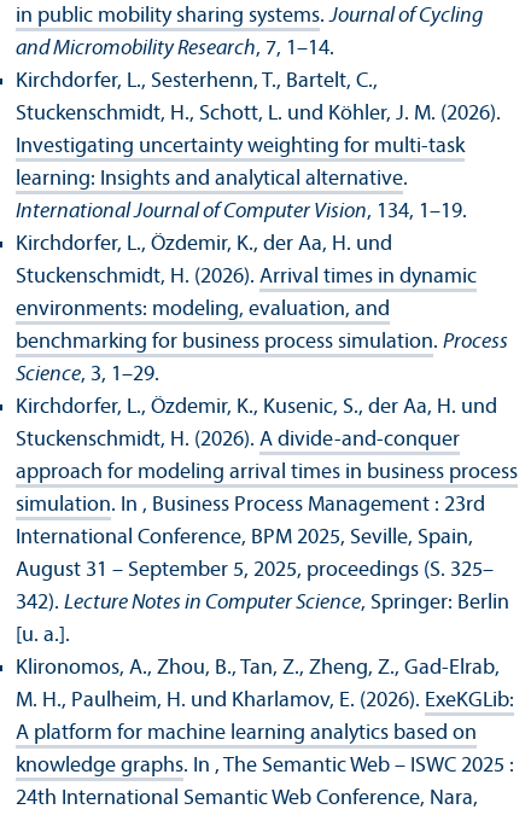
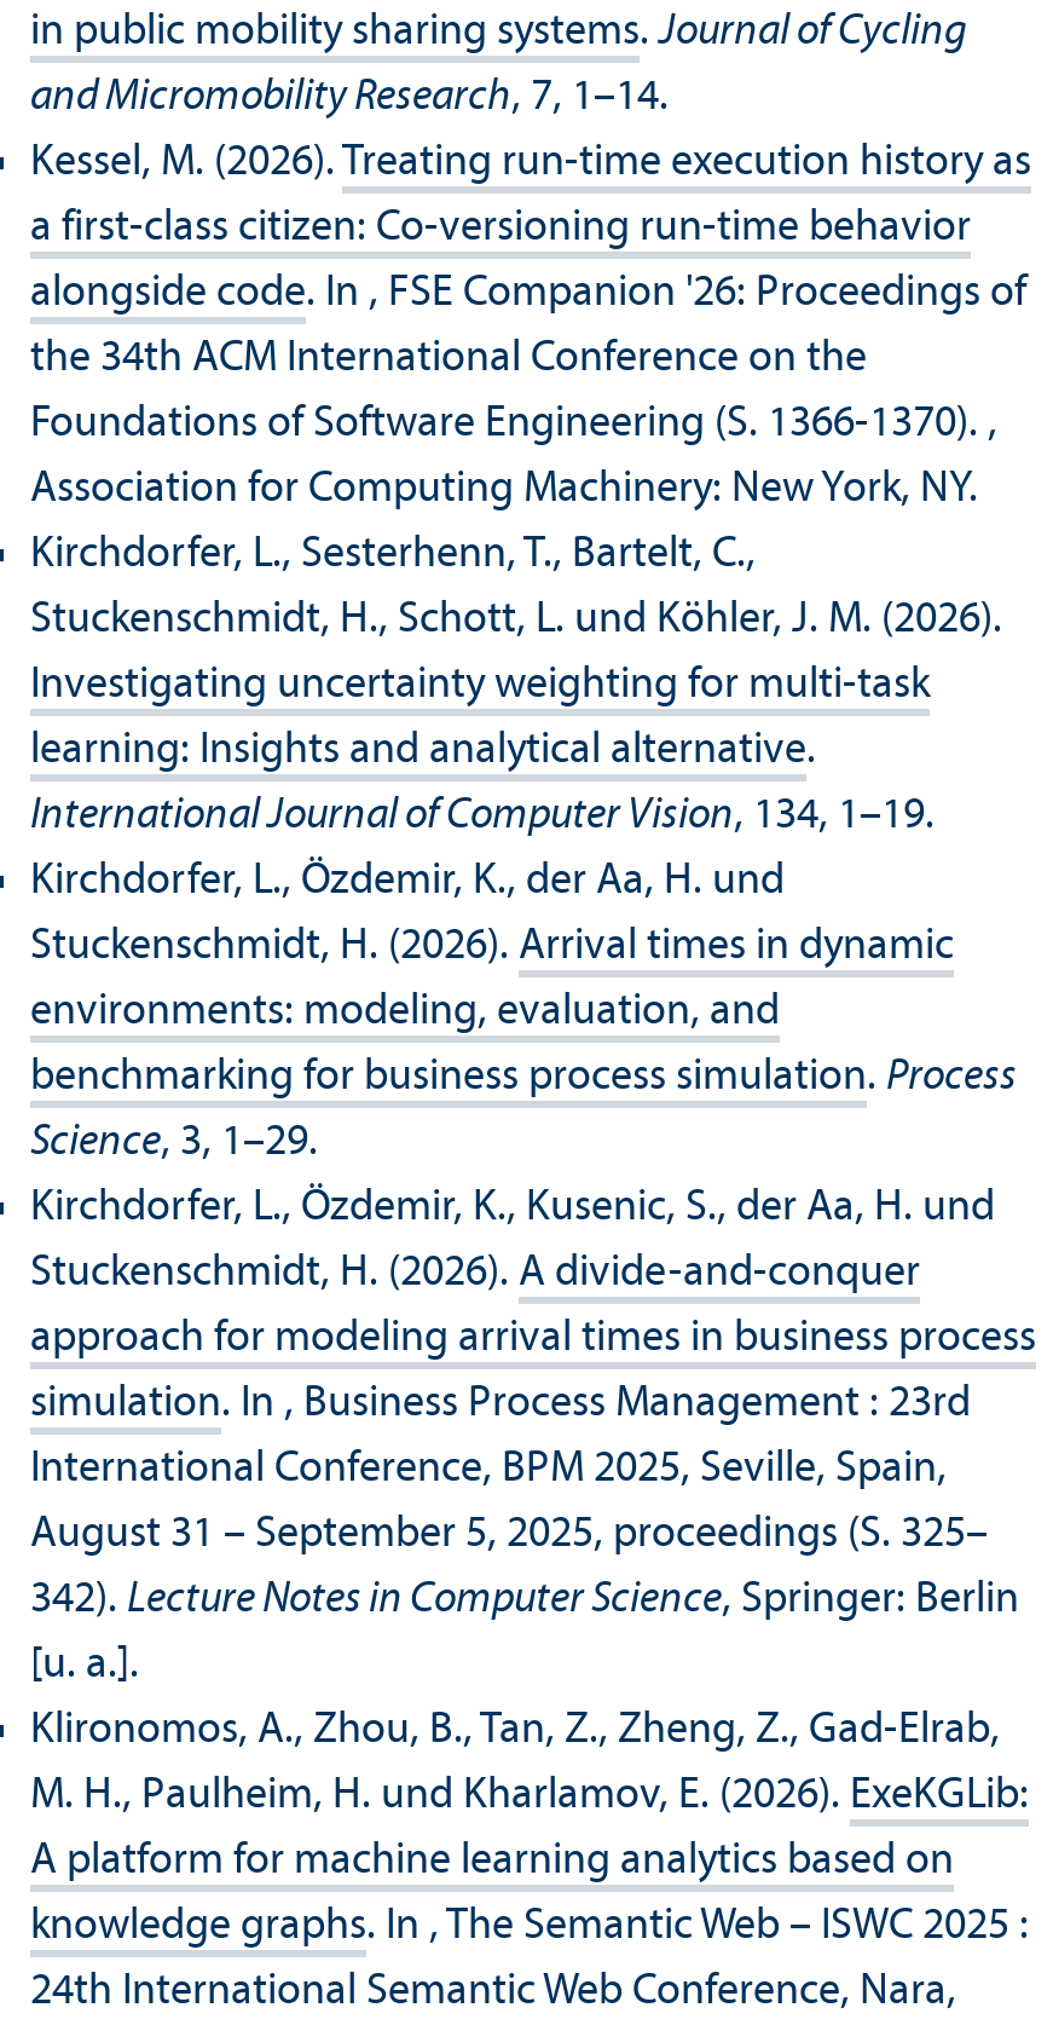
+ Kessel, M. (2026). Treating run-time execution history as
+ a first-class citizen: Co-versioning run-time behavior
+ alongside code. In , FSE Companion '26: Proceedings of
+ the 34th ACM International Conference on the
+ Foundations of Software Engineering (S. 1366-1370).,
+ Association for Computing Machinery: New York, NY.
